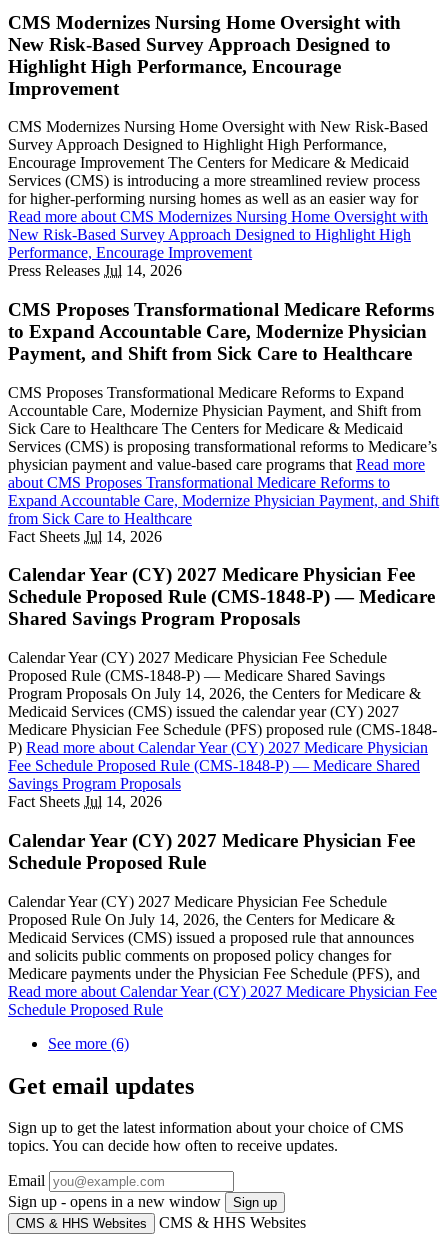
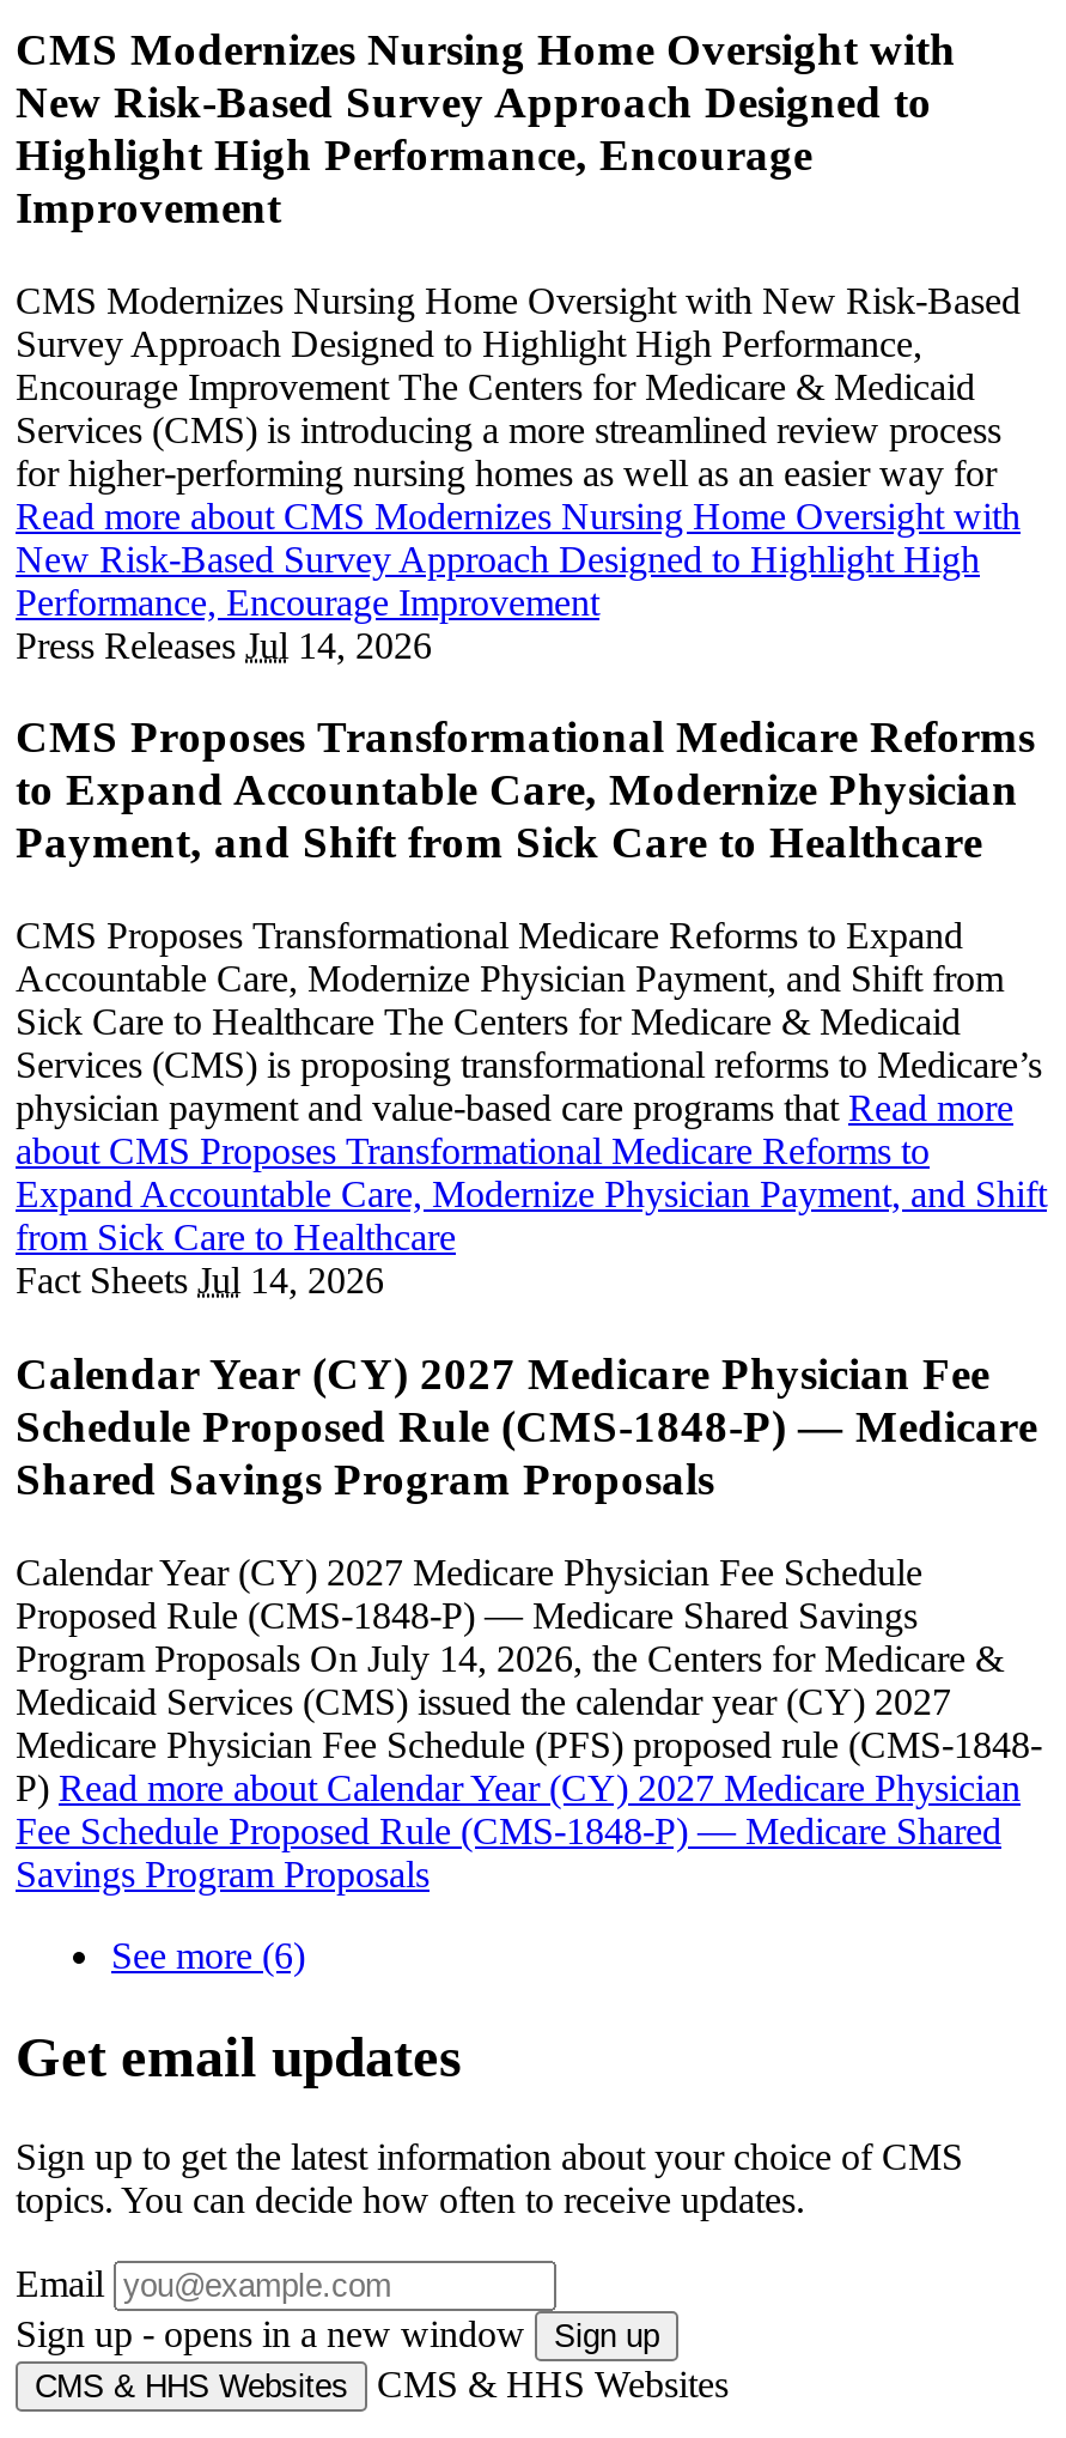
- Fact Sheets Jul 14, 2026
- Calendar Year (CY) 2027 Medicare Physician Fee
- Schedule Proposed Rule
- Calendar Year (CY) 2027 Medicare Physician Fee Schedule
- Proposed Rule On July 14, 2026, the Centers for Medicare &
- Medicaid Services (CMS) issued a proposed rule that announces
- and solicits public comments on proposed policy changes for
- Medicare payments under the Physician Fee Schedule (PFS), and
- Read more about Calendar Year (CY) 2027 Medicare Physician Fee
- Schedule Proposed Rule
